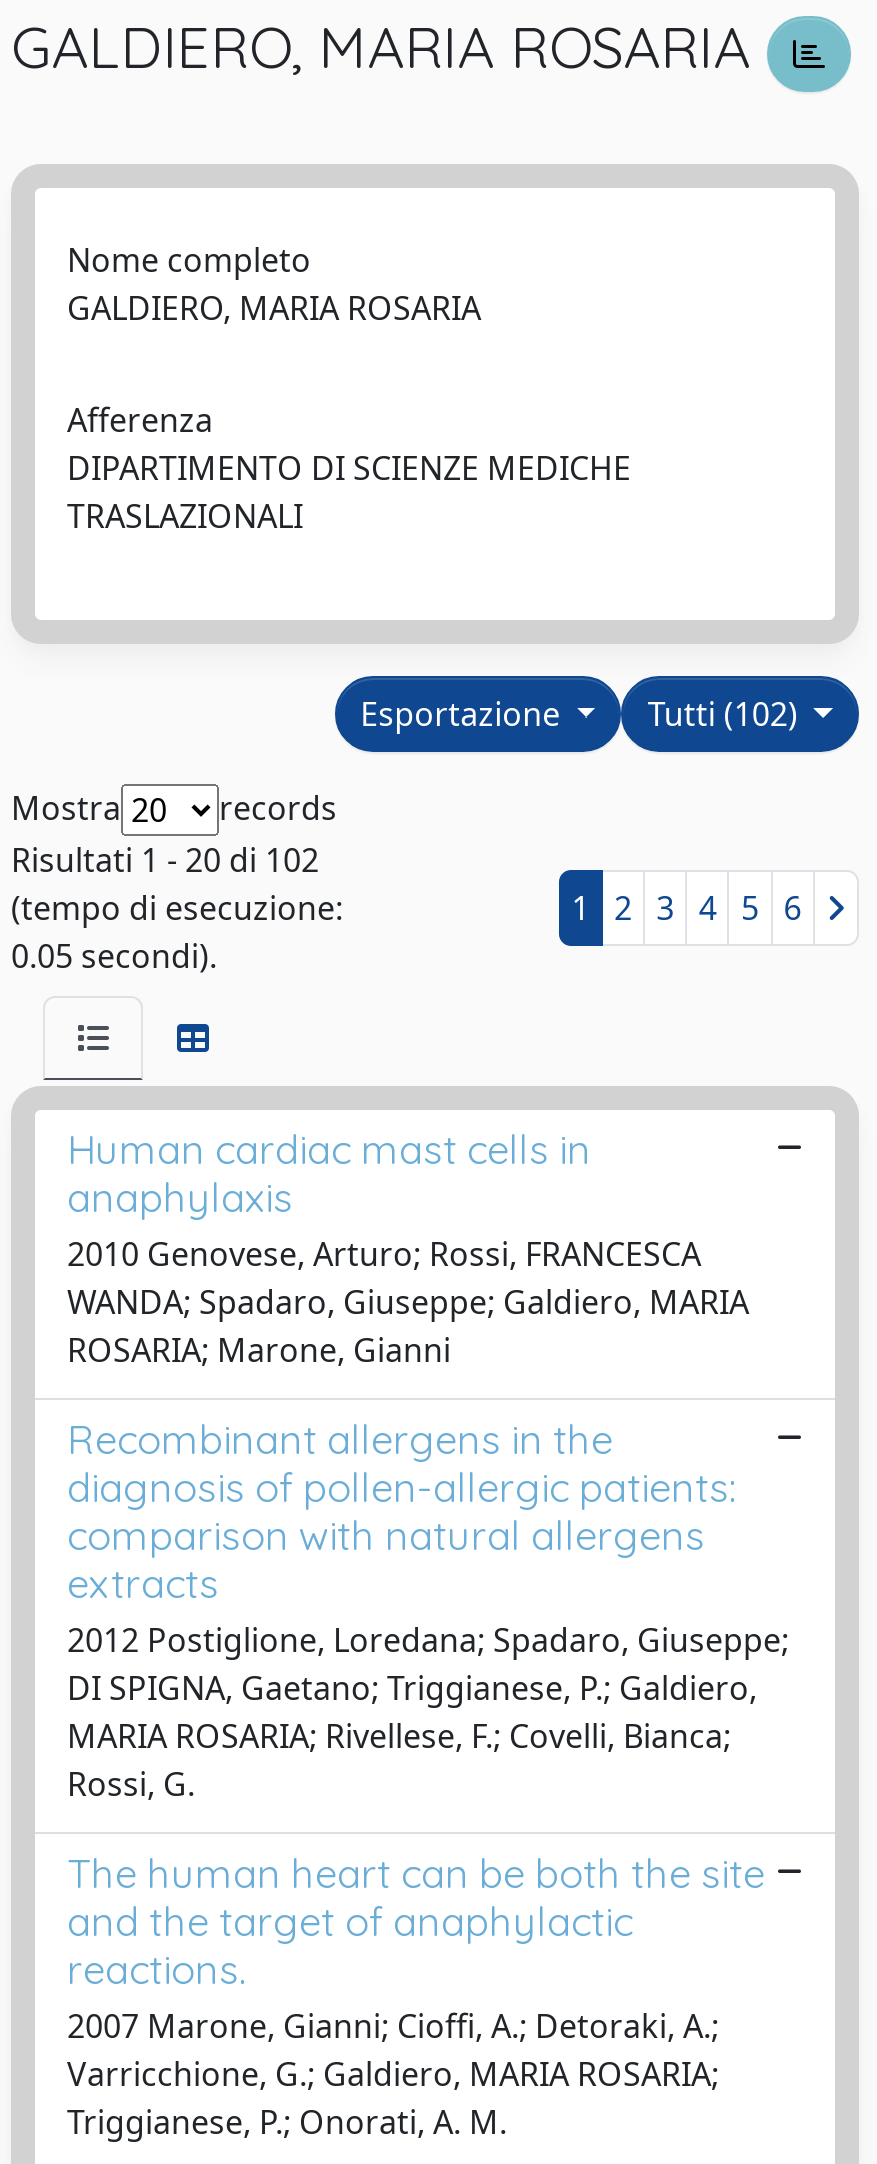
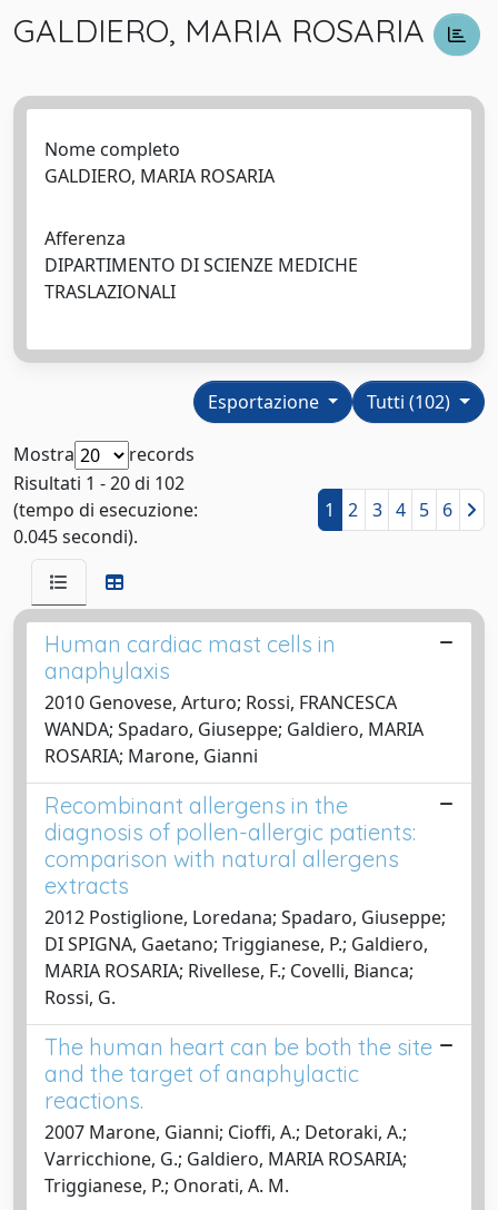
- 0.05 secondi).
+ 0.045 secondi).
